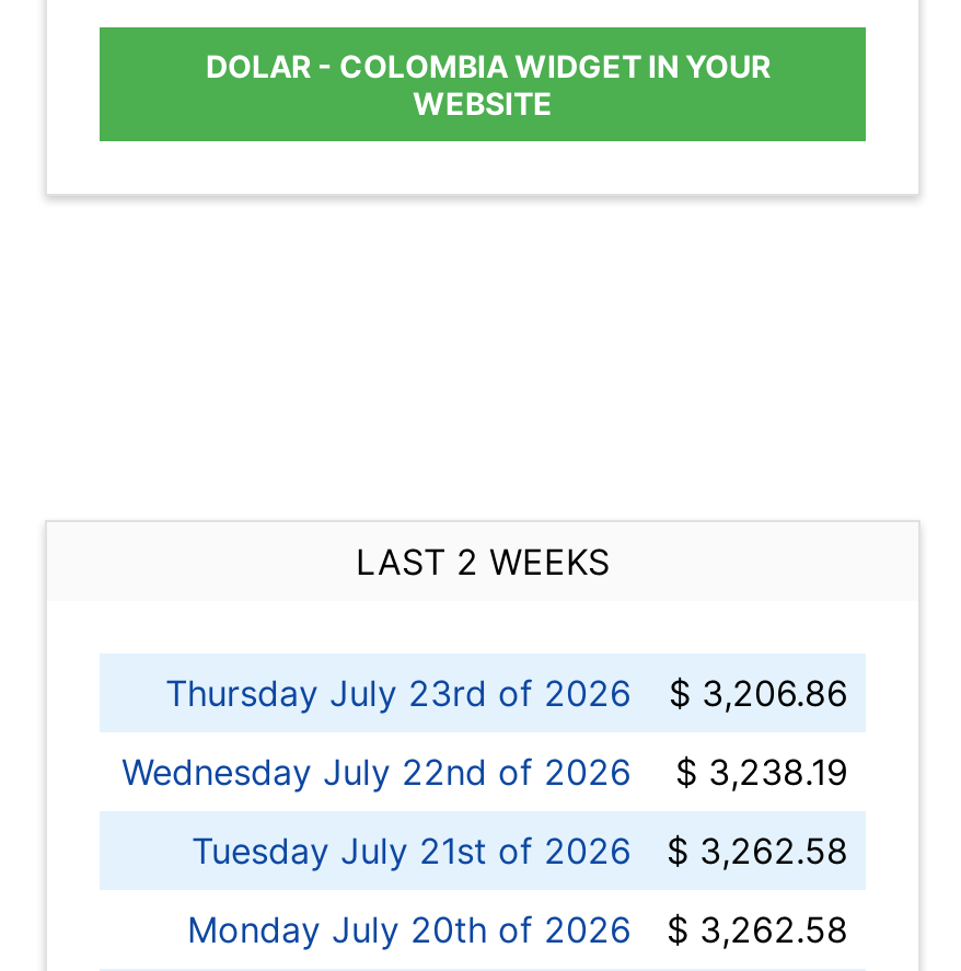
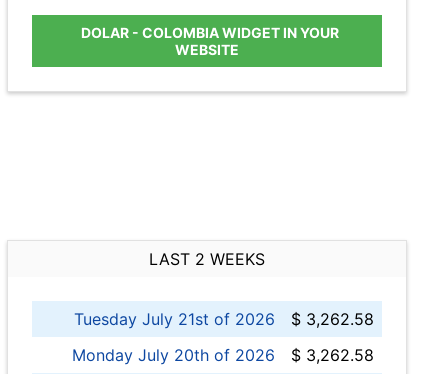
- Thursday July 23rd of 2026
- $ 3,206.86
- Wednesday July 22nd of 2026
- $ 3,238.19
